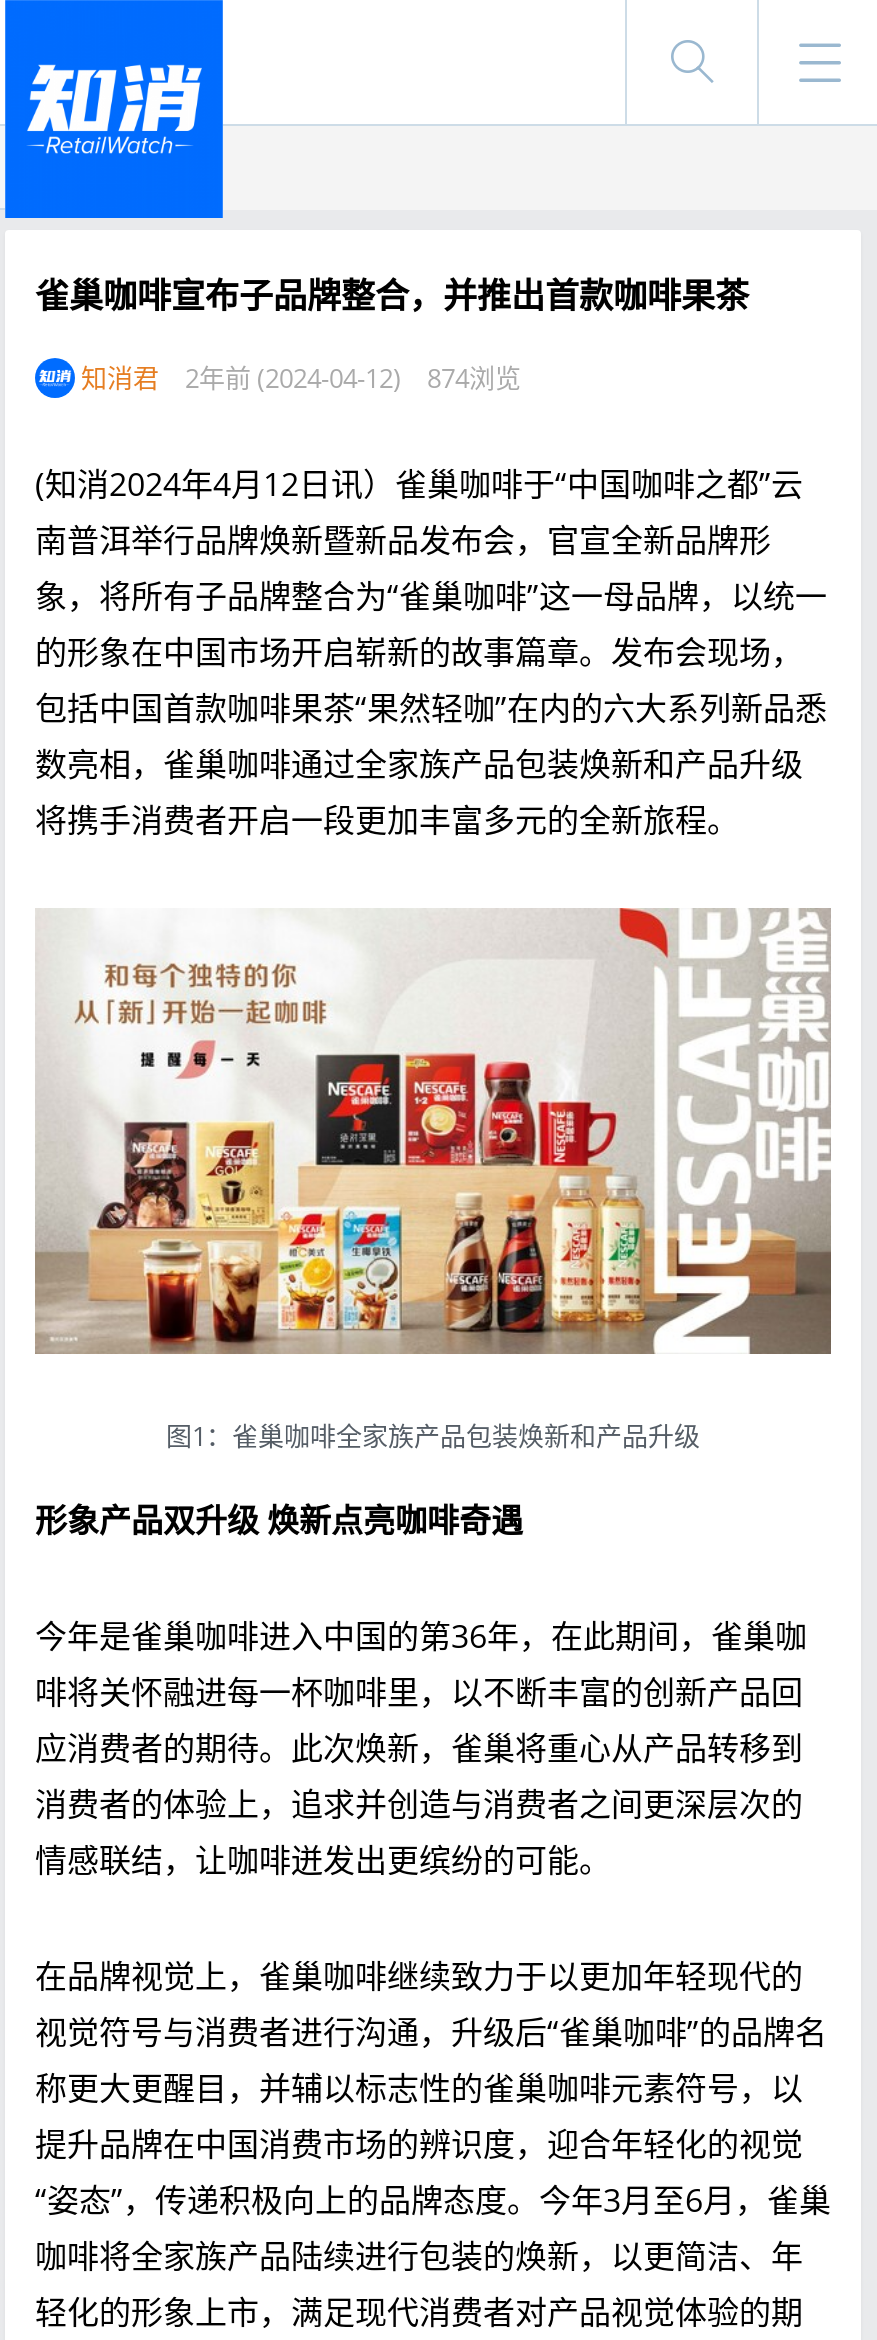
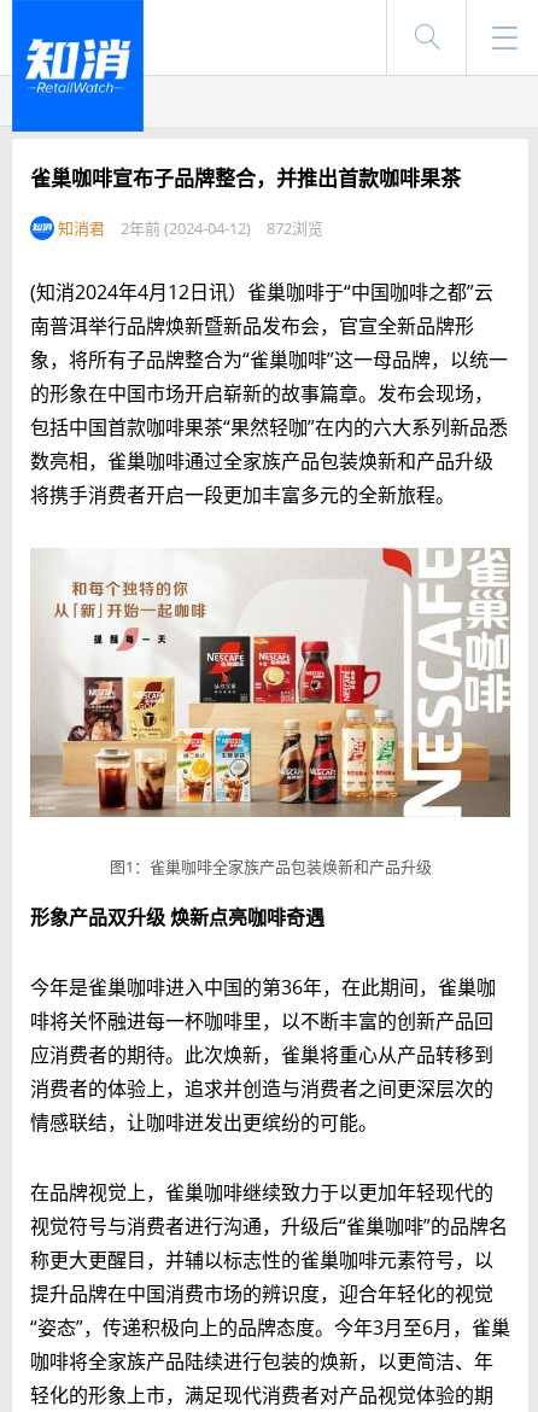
- 知消君 2年前 (2024-04-12) 874浏览
+ 知消君 2年前 (2024-04-12) 872浏览
